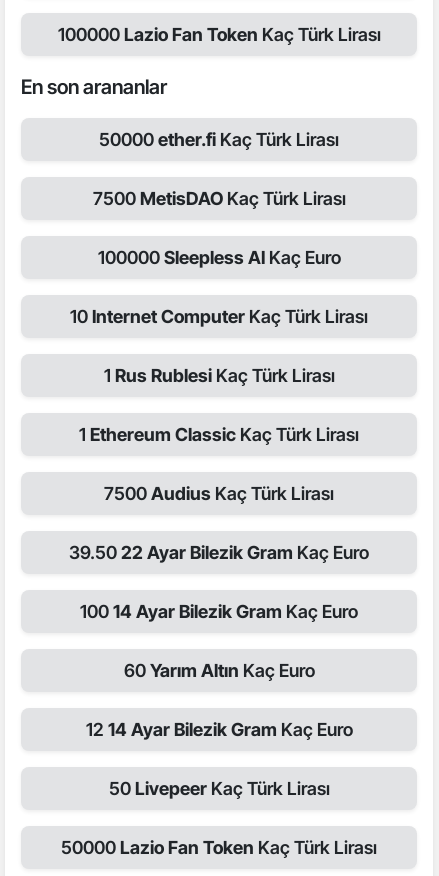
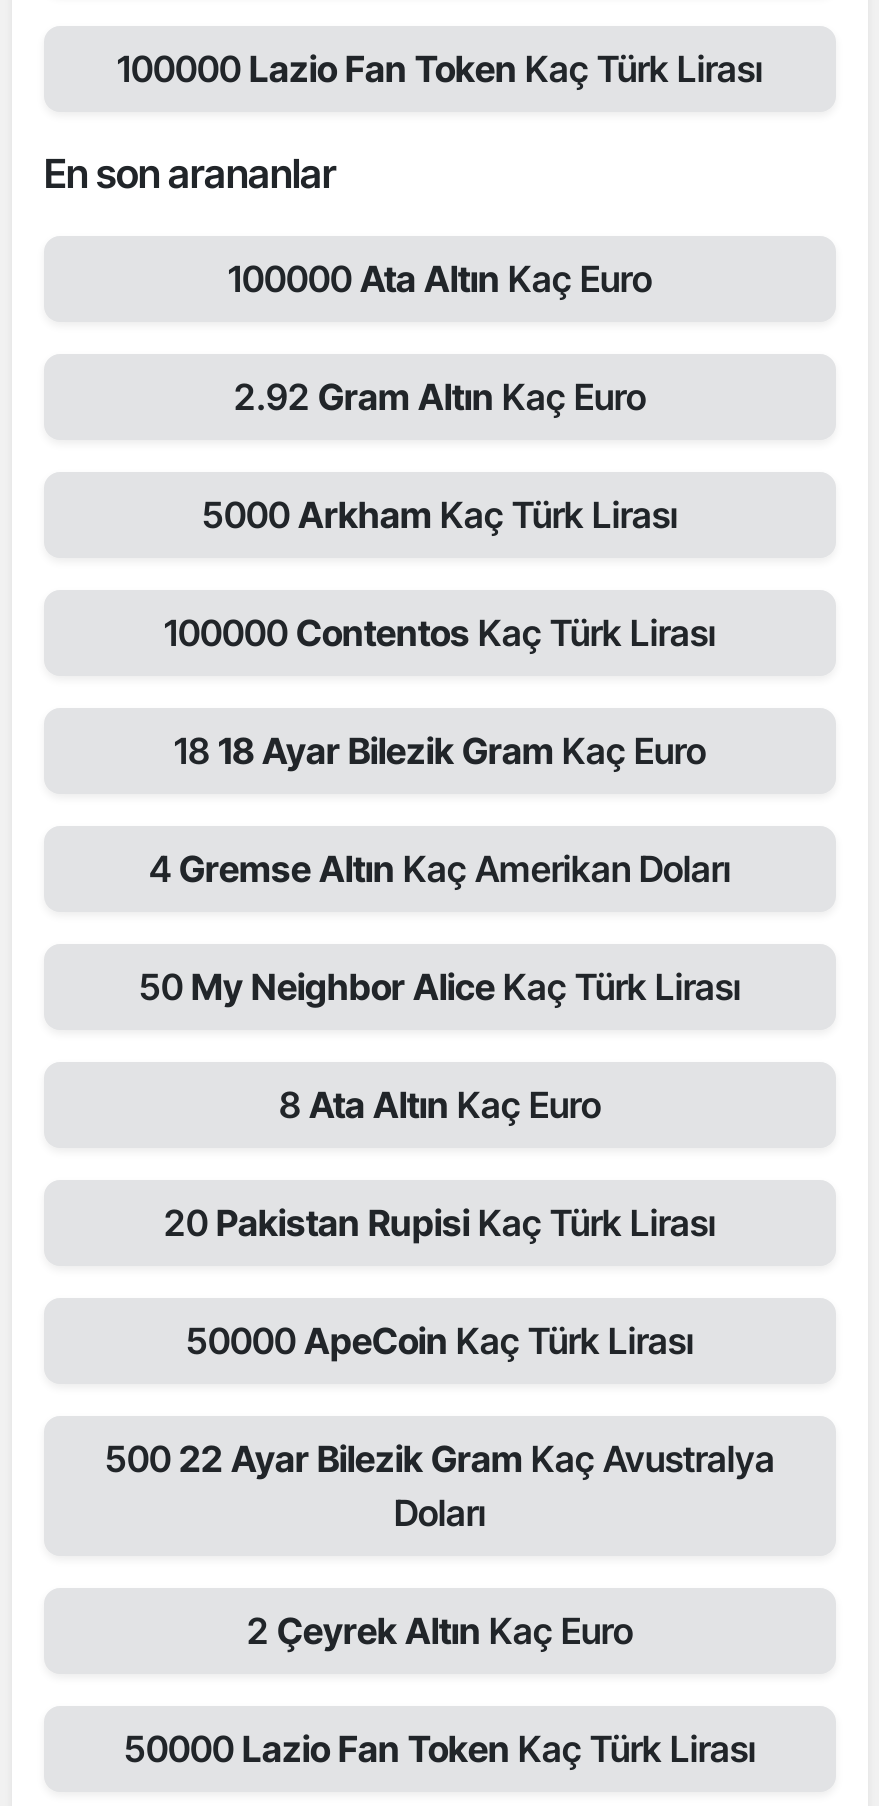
- 50000 ether.fi Kaç Türk Lirası
+ 100000 Ata Altın Kaç Euro

- 7500 MetisDAO Kaç Türk Lirası
+ 2.92 Gram Altın Kaç Euro

- 100000 Sleepless AI Kaç Euro
+ 5000 Arkham Kaç Türk Lirası

- 10 Internet Computer Kaç Türk Lirası
+ 100000 Contentos Kaç Türk Lirası

- 1 Rus Rublesi Kaç Türk Lirası
+ 18 18 Ayar Bilezik Gram Kaç Euro

- 1 Ethereum Classic Kaç Türk Lirası
+ 4 Gremse Altın Kaç Amerikan Doları

- 7500 Audius Kaç Türk Lirası
+ 50 My Neighbor Alice Kaç Türk Lirası

- 39.50 22 Ayar Bilezik Gram Kaç Euro
+ 8 Ata Altın Kaç Euro

- 100 14 Ayar Bilezik Gram Kaç Euro
+ 20 Pakistan Rupisi Kaç Türk Lirası

- 60 Yarım Altın Kaç Euro
+ 50000 ApeCoin Kaç Türk Lirası

- 12 14 Ayar Bilezik Gram Kaç Euro
+ 500 22 Ayar Bilezik Gram Kaç Avustralya
+ Doları

- 50 Livepeer Kaç Türk Lirası
+ 2 Çeyrek Altın Kaç Euro
